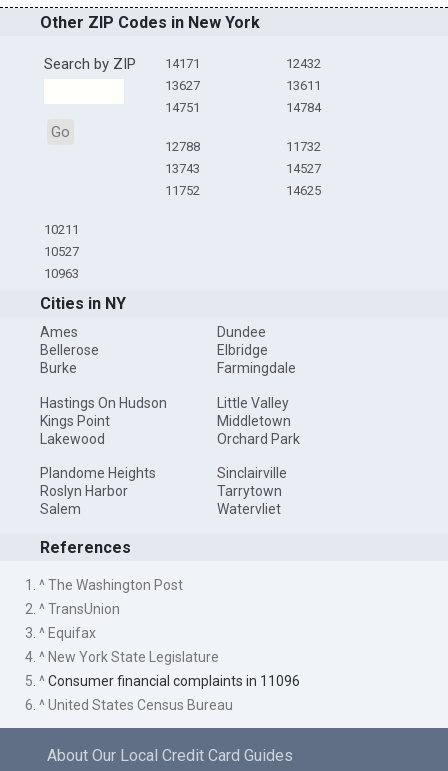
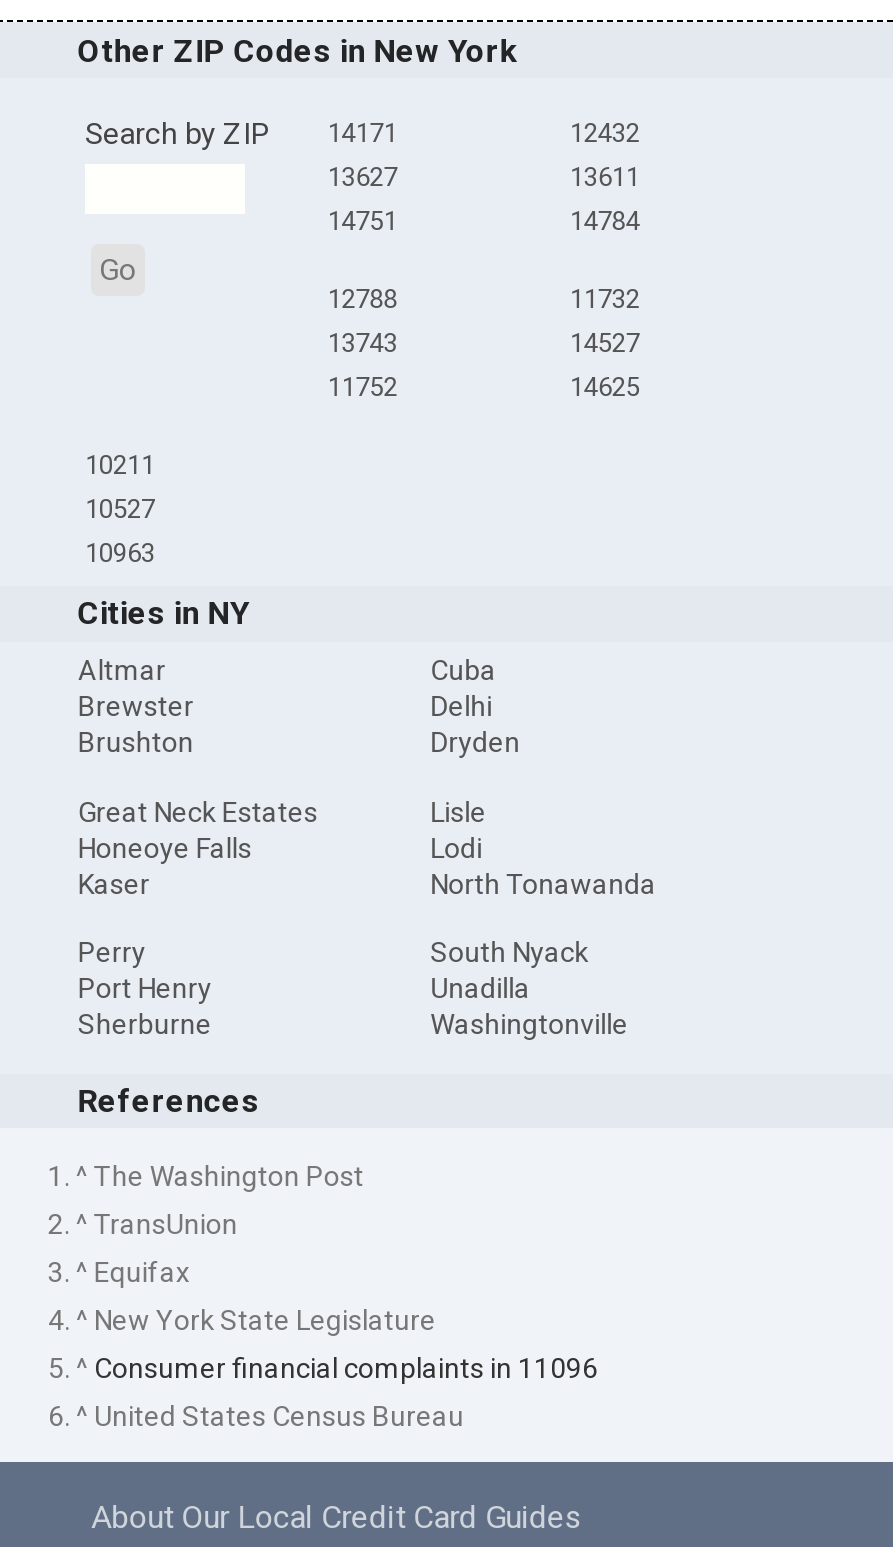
- Ames
- Bellerose
- Burke
+ Altmar
+ Brewster
+ Brushton

- Dundee
- Elbridge
- Farmingdale
+ Cuba
+ Delhi
+ Dryden

- Hastings On Hudson
- Kings Point
- Lakewood
+ Great Neck Estates
+ Honeoye Falls
+ Kaser

- Little Valley
- Middletown
- Orchard Park
+ Lisle
+ Lodi
+ North Tonawanda

- Plandome Heights
- Roslyn Harbor
- Salem
+ Perry
+ Port Henry
+ Sherburne

- Sinclairville
- Tarrytown
- Watervliet
+ South Nyack
+ Unadilla
+ Washingtonville
